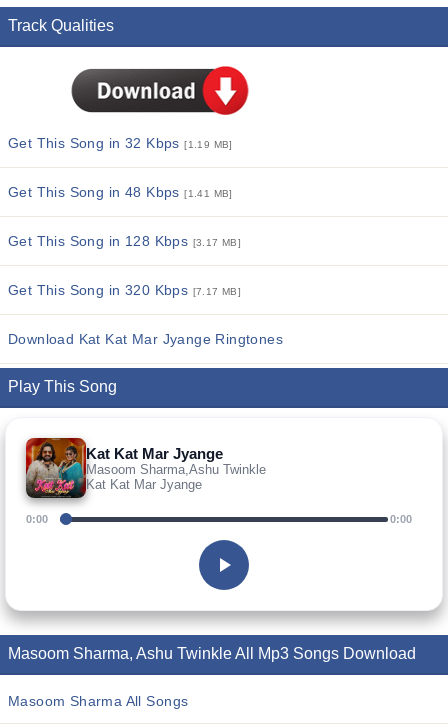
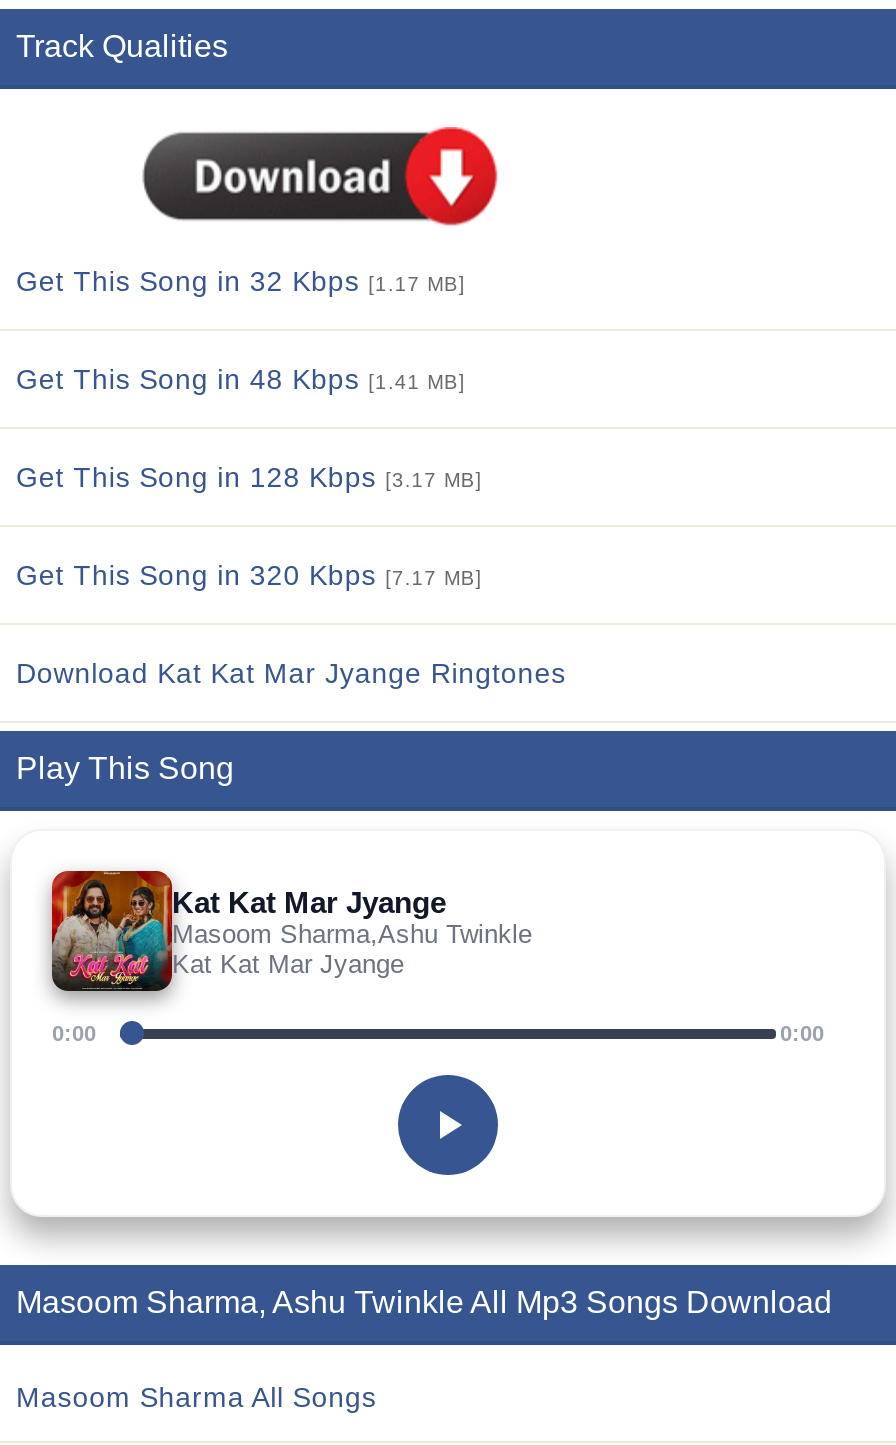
- Get This Song in 32 Kbps [1.19 MB]
+ Get This Song in 32 Kbps [1.17 MB]
